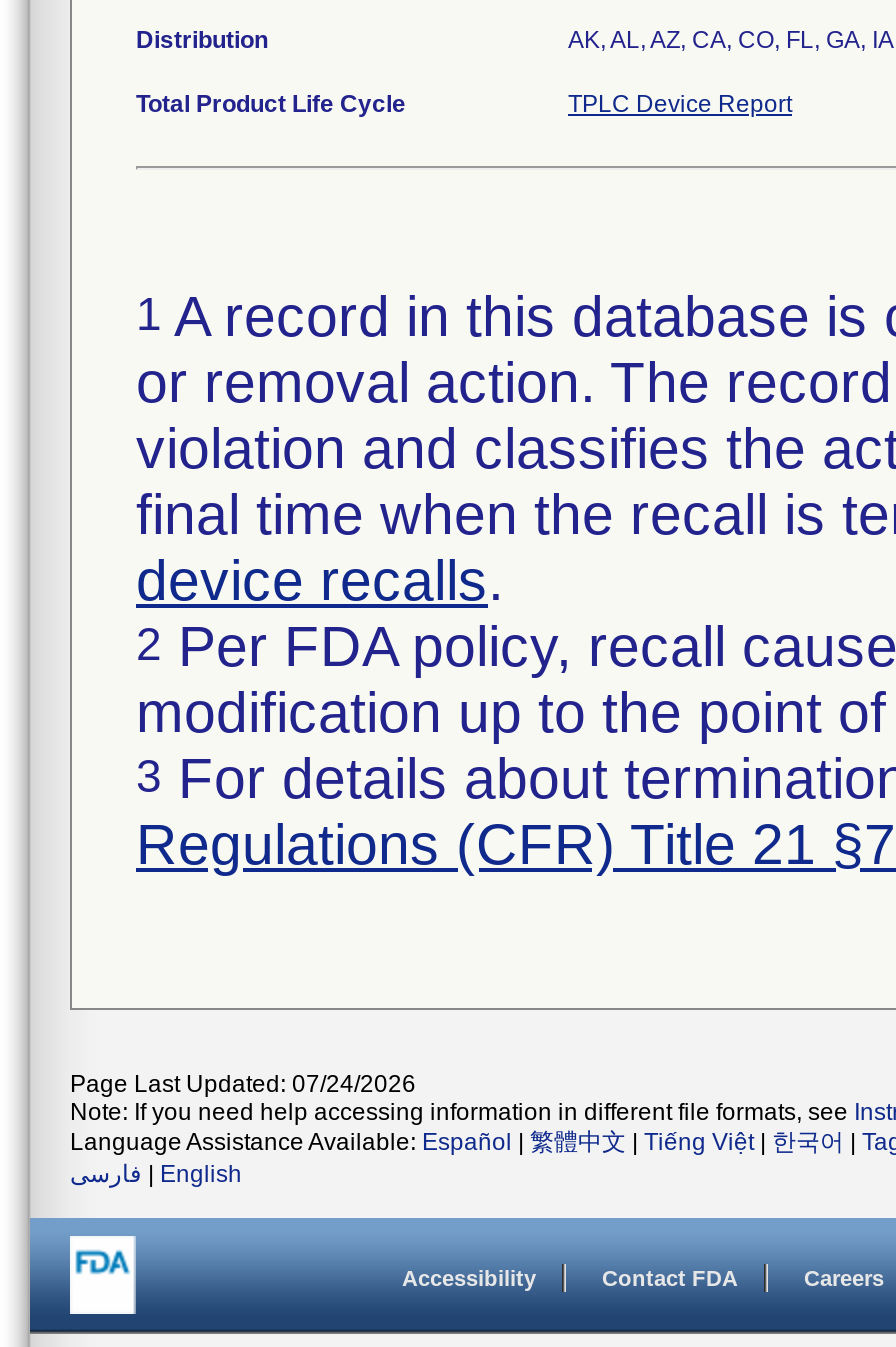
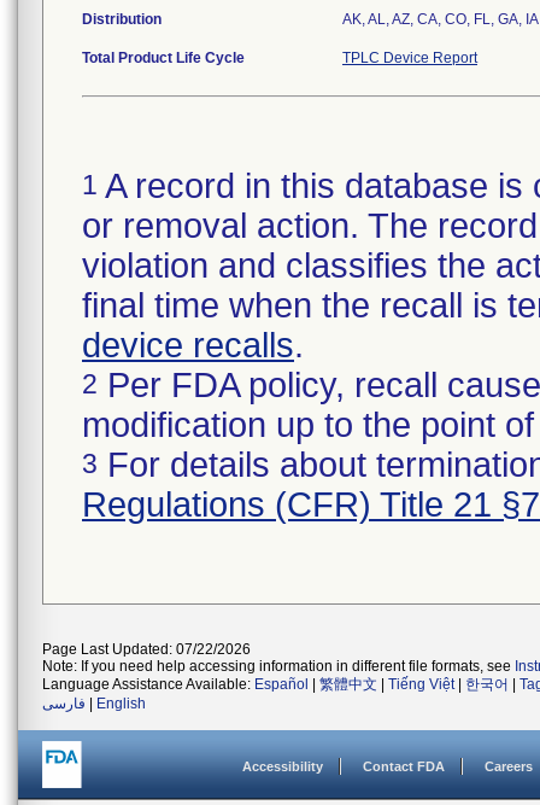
- Page Last Updated: 07/24/2026
+ Page Last Updated: 07/22/2026
